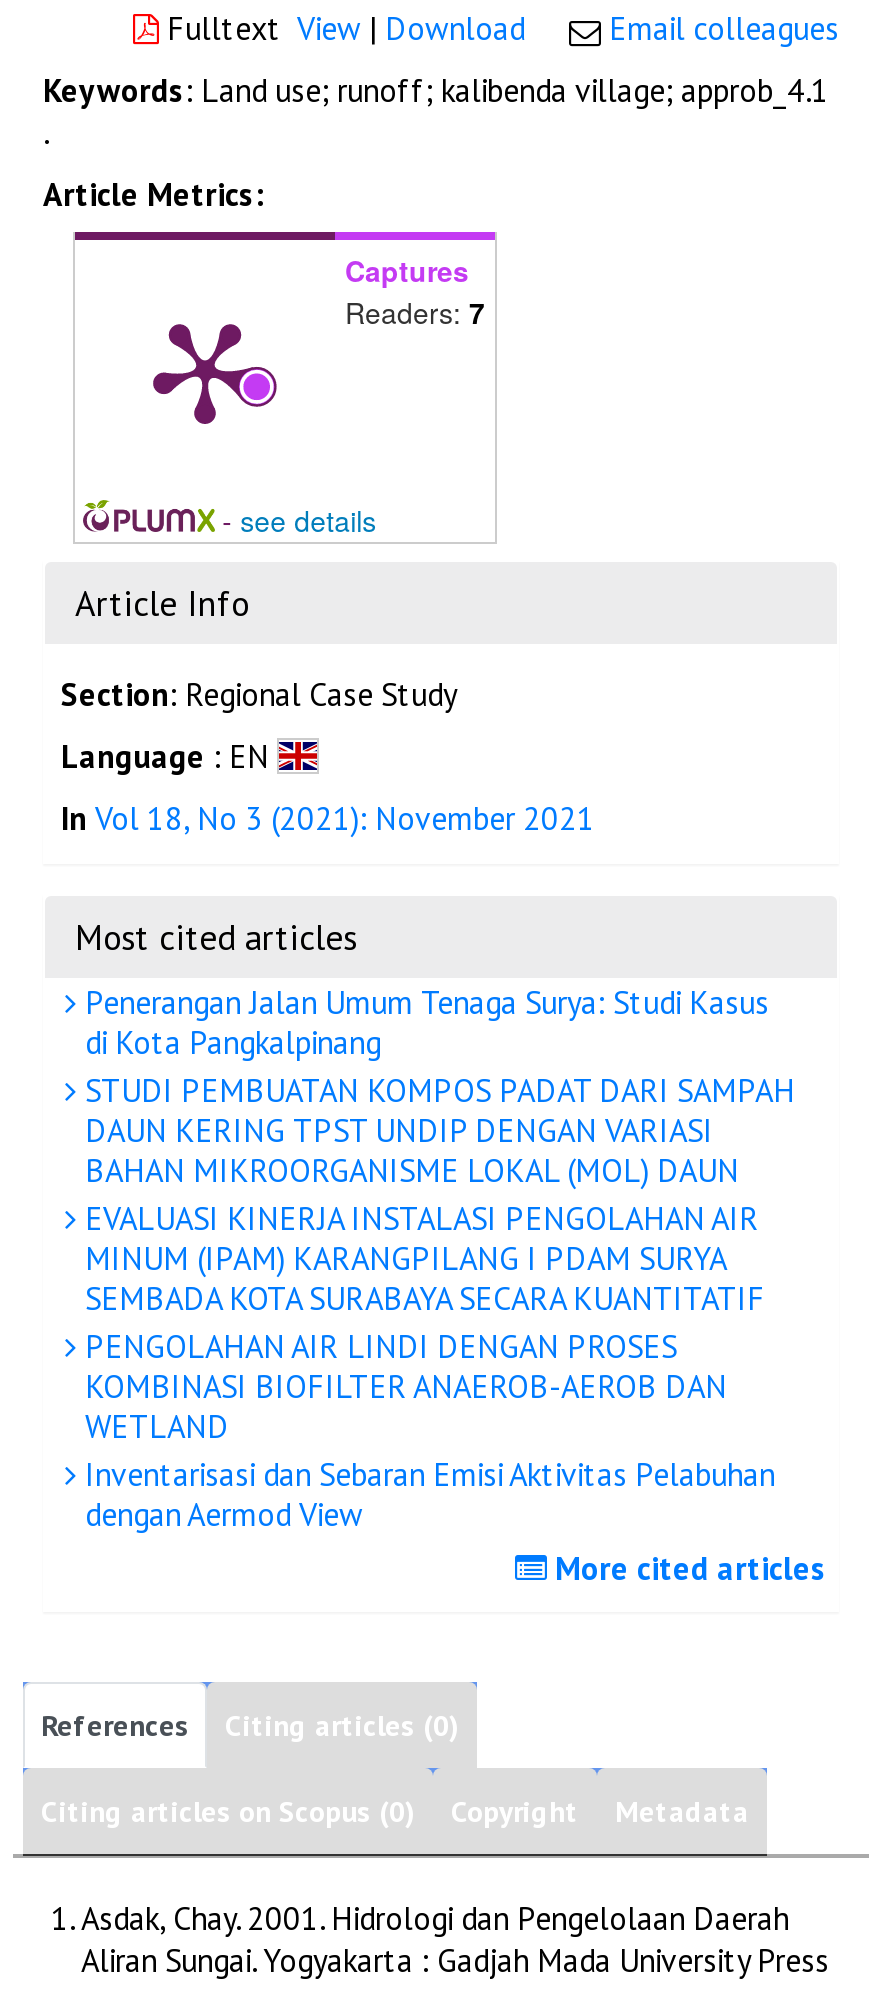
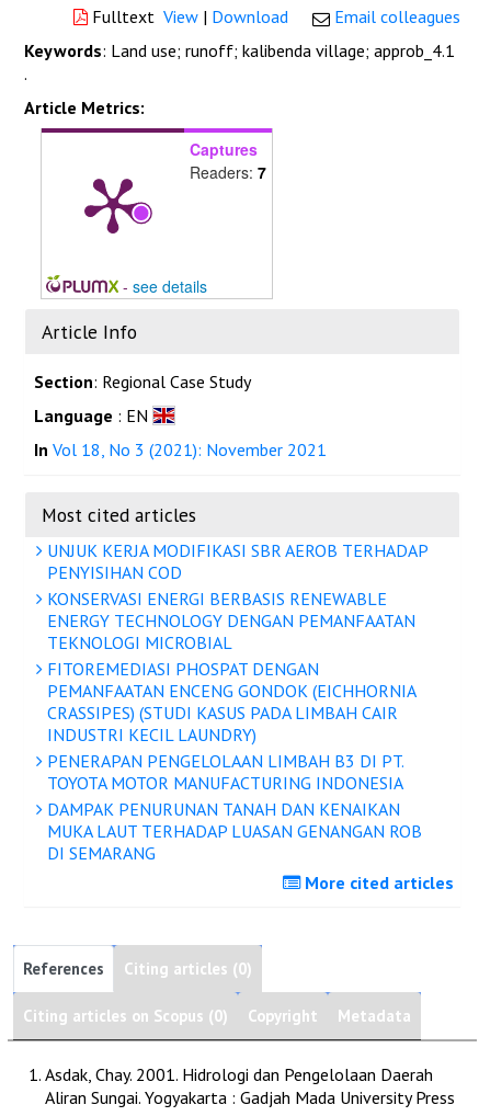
- Penerangan Jalan Umum Tenaga Surya: Studi Kasus
- di Kota Pangkalpinang
- STUDI PEMBUATAN KOMPOS PADAT DARI SAMPAH
- DAUN KERING TPST UNDIP DENGAN VARIASI
- BAHAN MIKROORGANISME LOKAL (MOL) DAUN
- EVALUASI KINERJA INSTALASI PENGOLAHAN AIR
- MINUM (IPAM) KARANGPILANG I PDAM SURYA
- SEMBADA KOTA SURABAYA SECARA KUANTITATIF
- PENGOLAHAN AIR LINDI DENGAN PROSES
- KOMBINASI BIOFILTER ANAEROB-AEROB DAN
- WETLAND
- Inventarisasi dan Sebaran Emisi Aktivitas Pelabuhan
- dengan Aermod View
+ UNJUK KERJA MODIFIKASI SBR AEROB TERHADAP
+ PENYISIHAN COD
+ KONSERVASI ENERGI BERBASIS RENEWABLE
+ ENERGY TECHNOLOGY DENGAN PEMANFAATAN
+ TEKNOLOGI MICROBIAL
+ FITOREMEDIASI PHOSPAT DENGAN
+ PEMANFAATAN ENCENG GONDOK (EICHHORNIA
+ CRASSIPES) (STUDI KASUS PADA LIMBAH CAIR
+ INDUSTRI KECIL LAUNDRY)
+ PENERAPAN PENGELOLAAN LIMBAH B3 DI PT.
+ TOYOTA MOTOR MANUFACTURING INDONESIA
+ DAMPAK PENURUNAN TANAH DAN KENAIKAN
+ MUKA LAUT TERHADAP LUASAN GENANGAN ROB
+ DI SEMARANG
